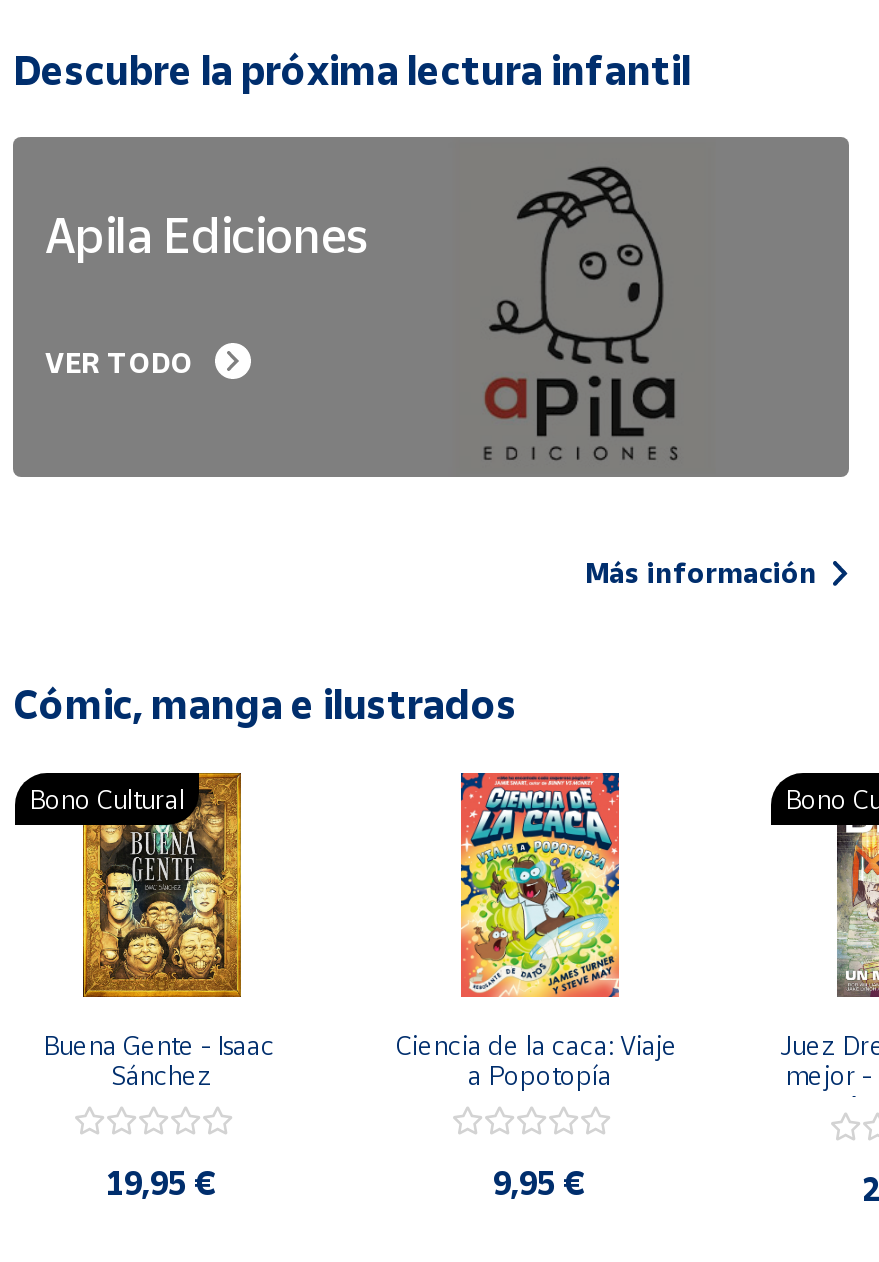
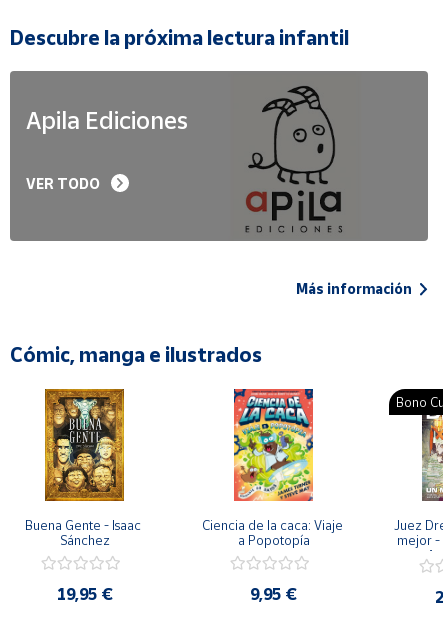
- Bono Cultural
